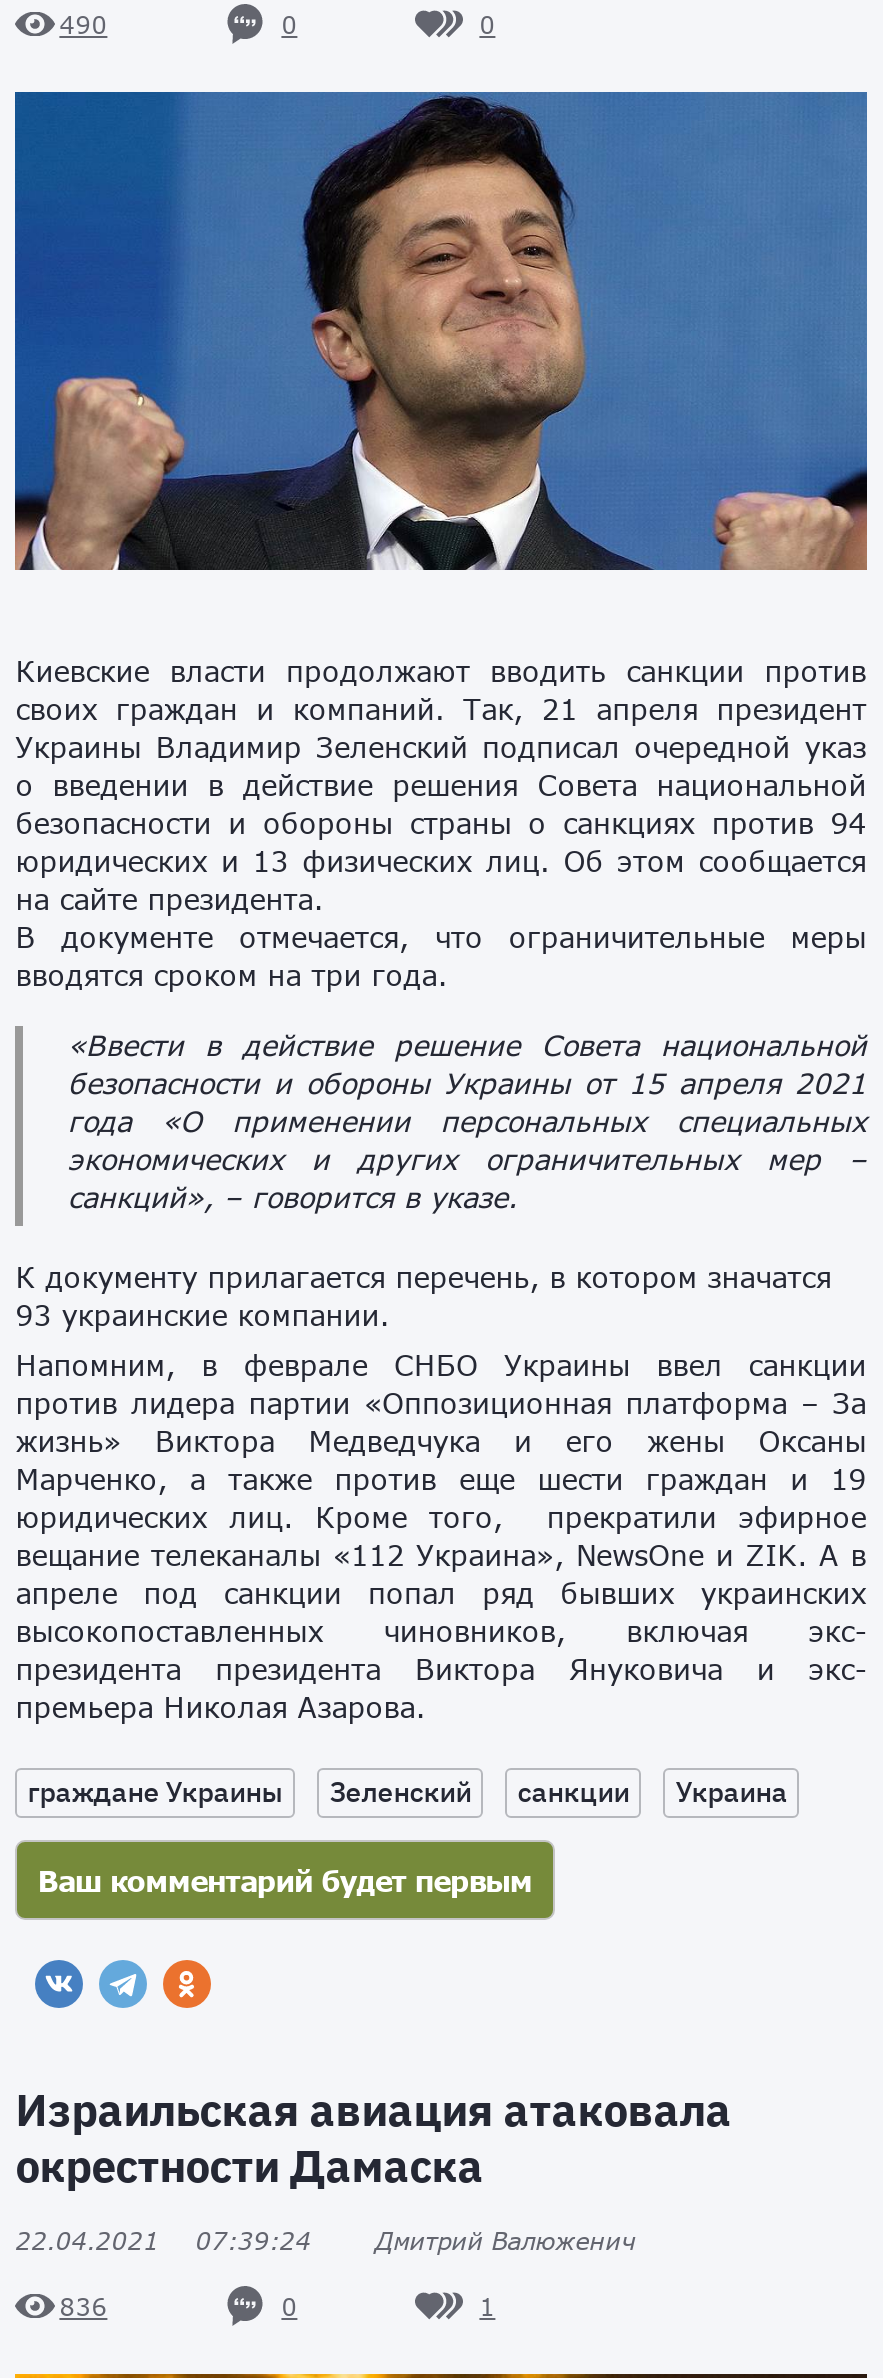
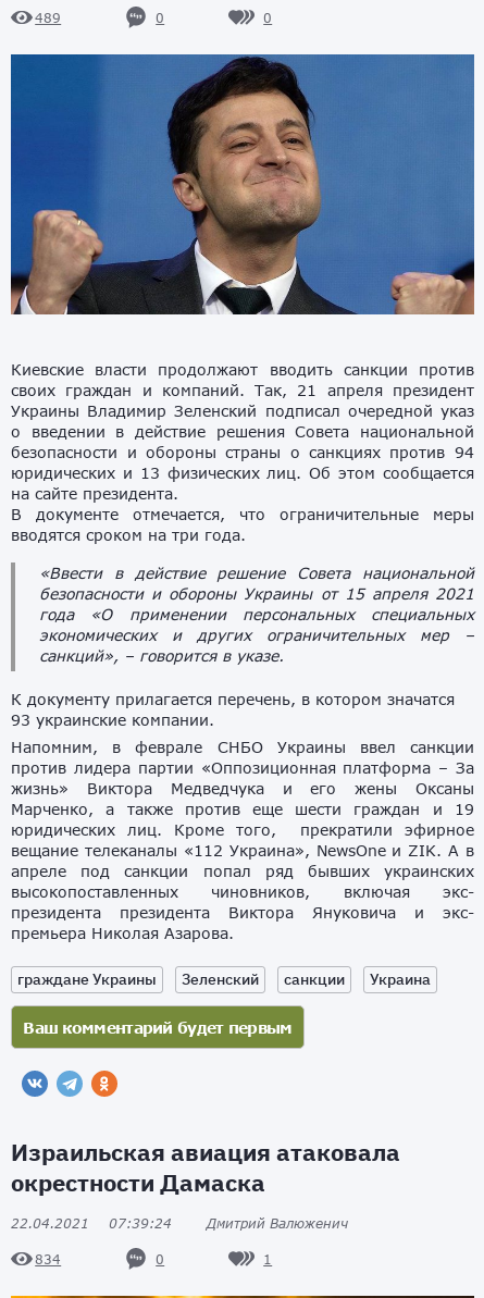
- 490
+ 489

- 836
+ 834
